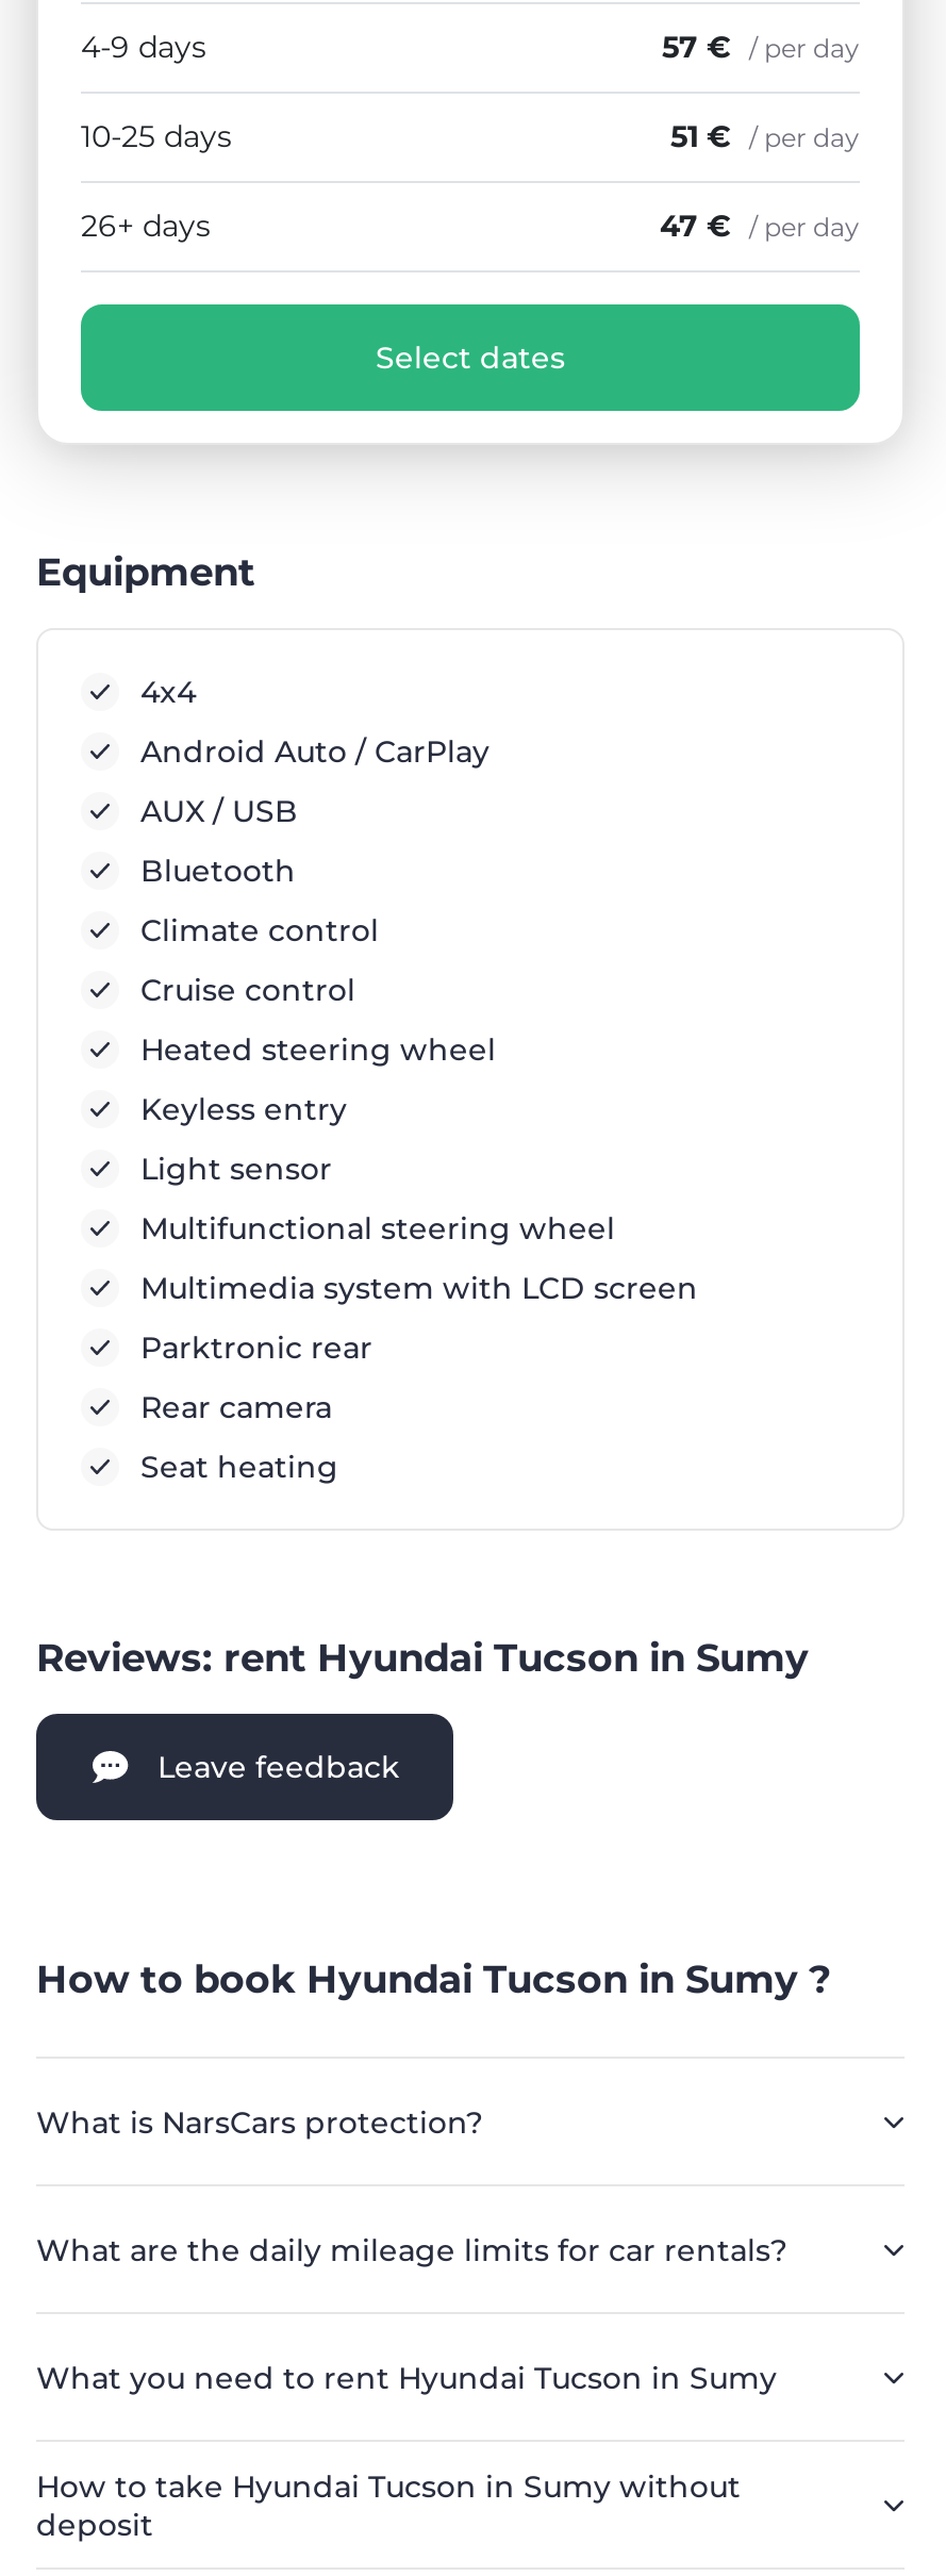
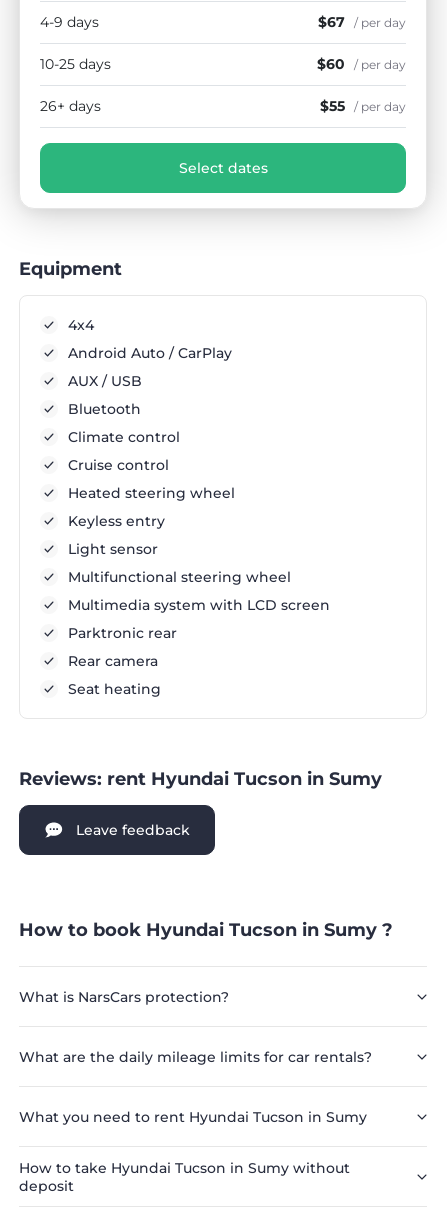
- 57 € / per day
+ $67 / per day

- 51 € / per day
+ $60 / per day

- 47 € / per day
+ $55 / per day
